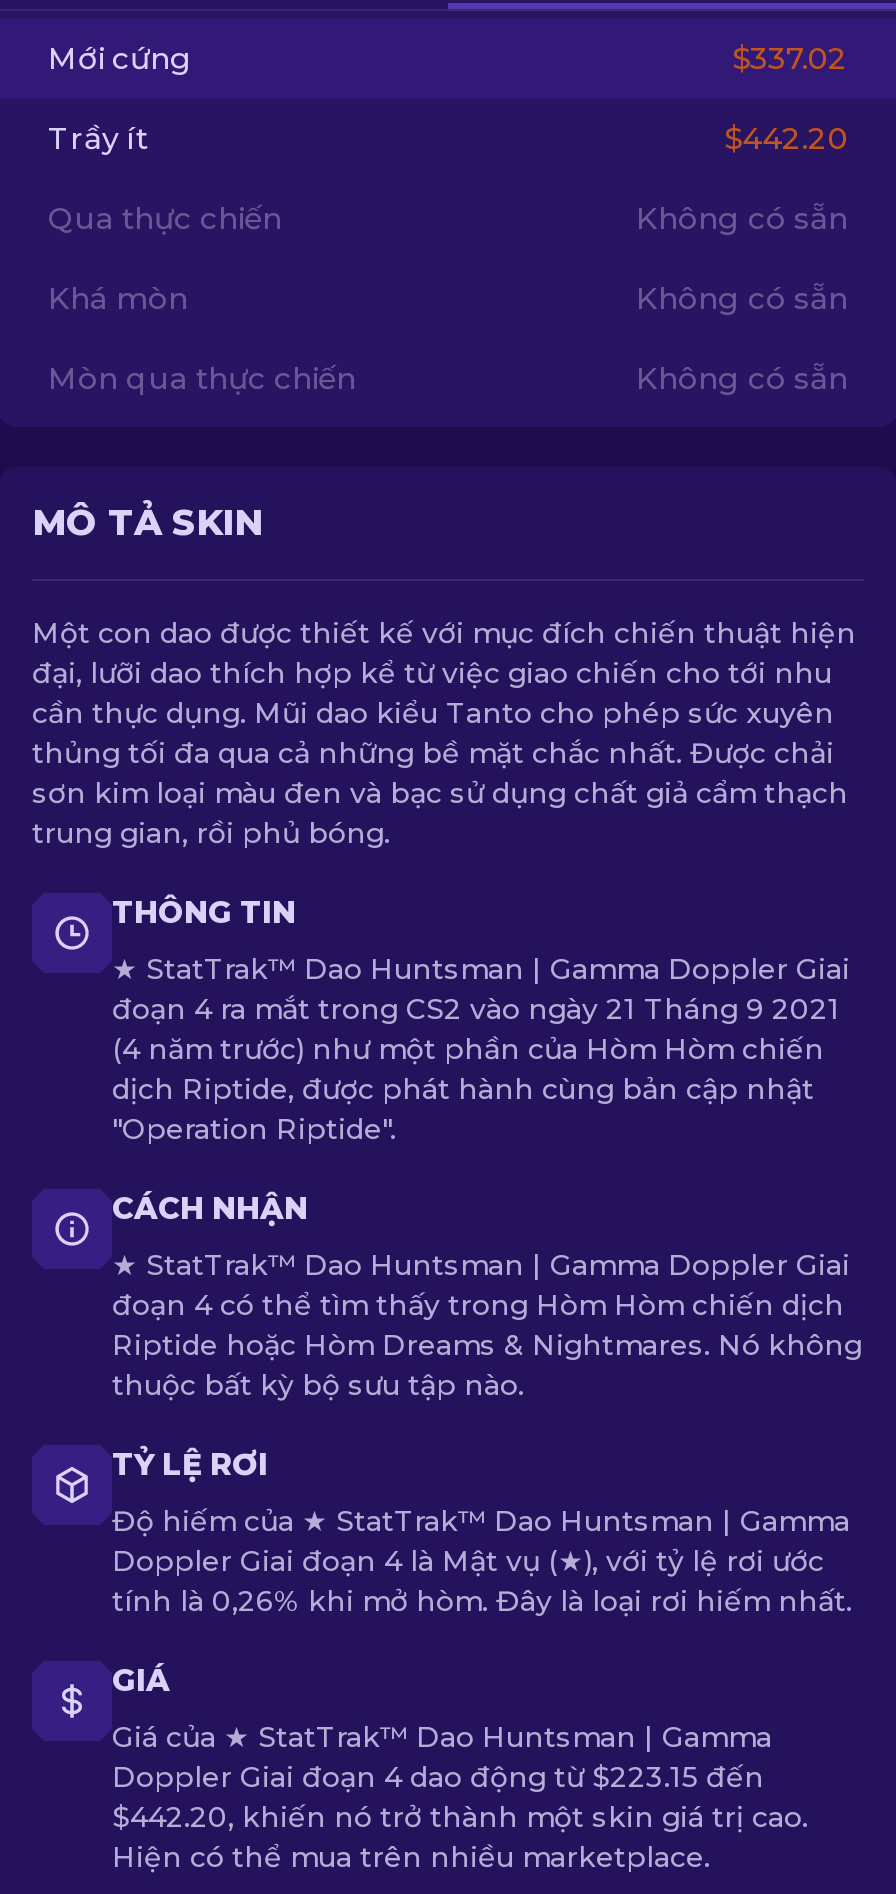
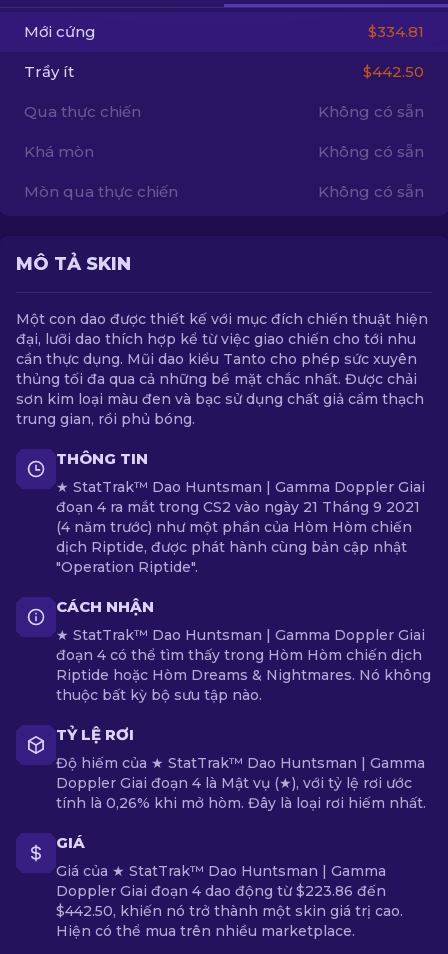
- $337.02
+ $334.81

- $442.20
+ $442.50

- Doppler Giai đoạn 4 dao động từ $223.15 đến
+ Doppler Giai đoạn 4 dao động từ $223.86 đến

- $442.20, khiến nó trở thành một skin giá trị cao.
+ $442.50, khiến nó trở thành một skin giá trị cao.
